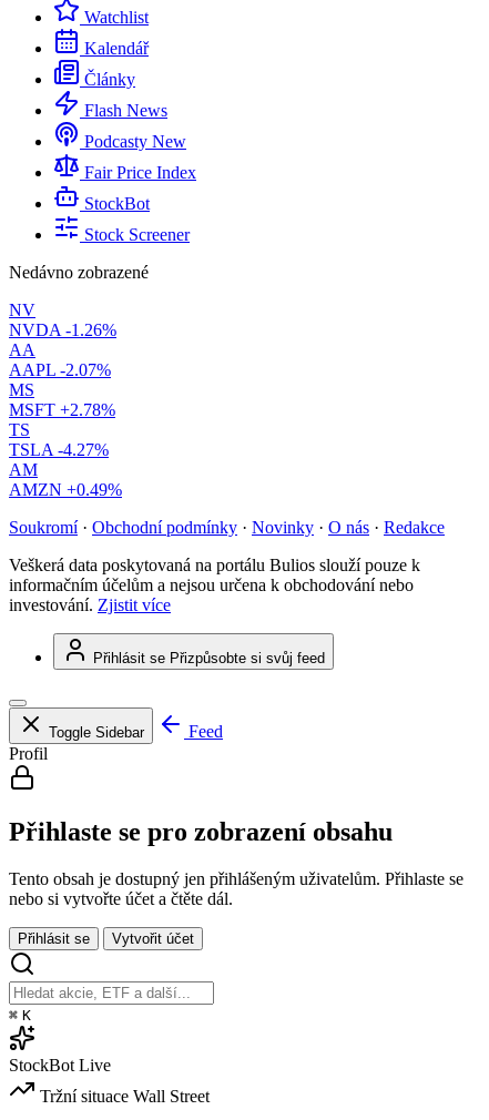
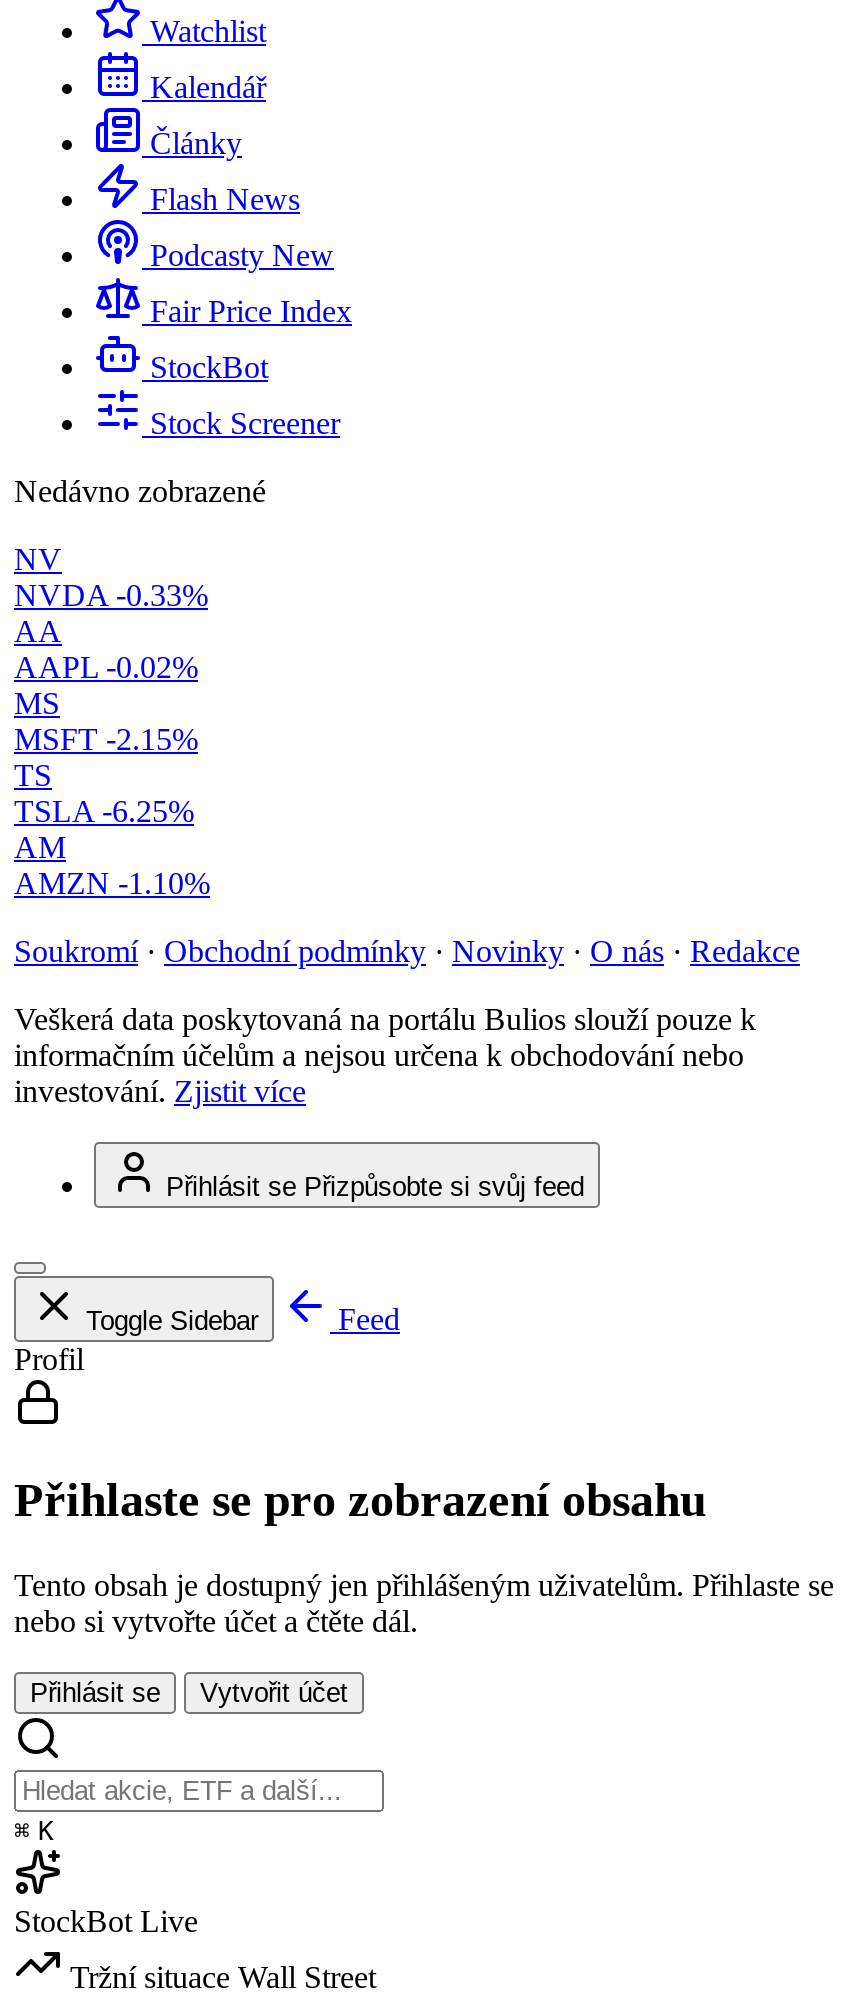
- NVDA -1.26%
+ NVDA -0.33%

- AAPL -2.07%
+ AAPL -0.02%

- MSFT +2.78%
+ MSFT -2.15%

- TSLA -4.27%
+ TSLA -6.25%

- AMZN +0.49%
+ AMZN -1.10%
